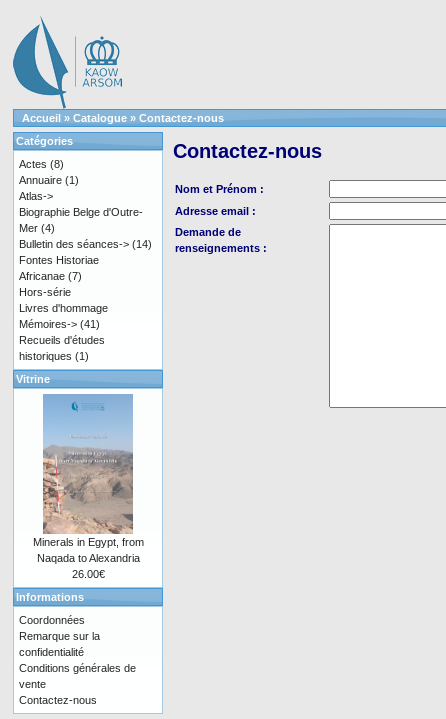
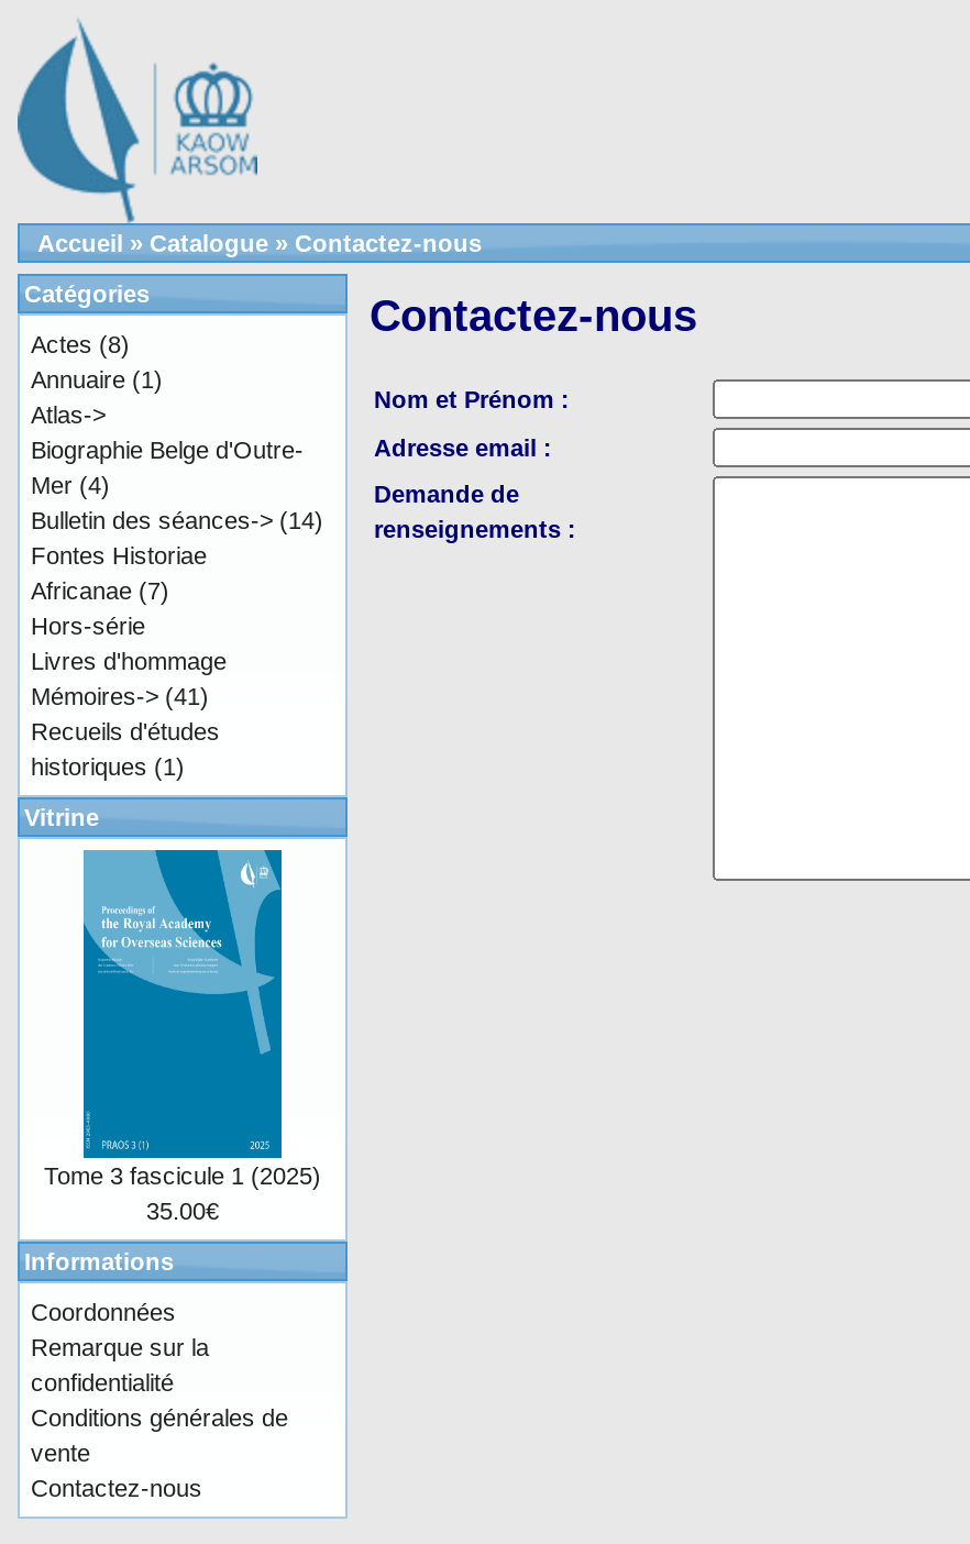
- [image]
- Minerals in Egypt, from
- Naqada to Alexandria
- 26.00€
+ [image]
+ Tome 3 fascicule 1 (2025)
+ 35.00€
